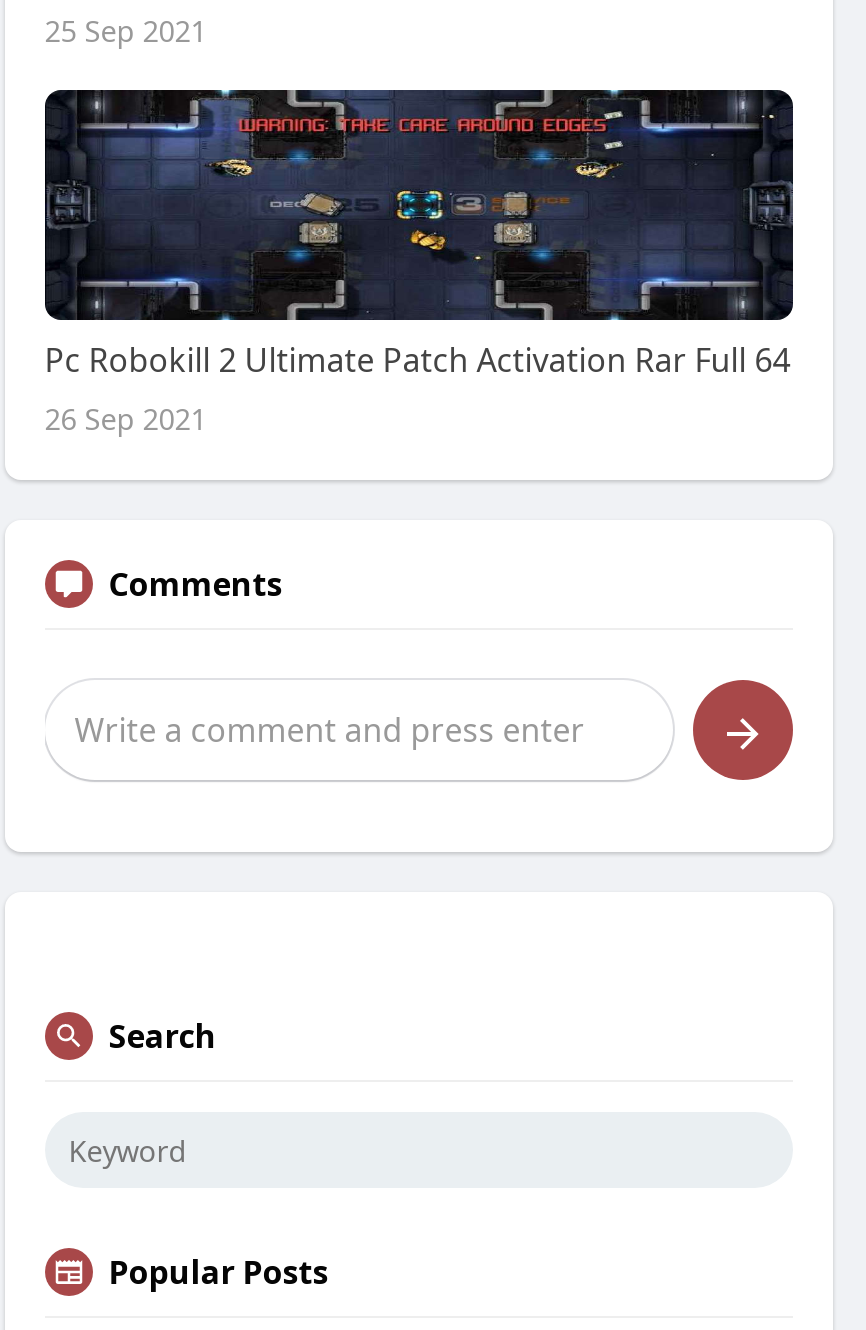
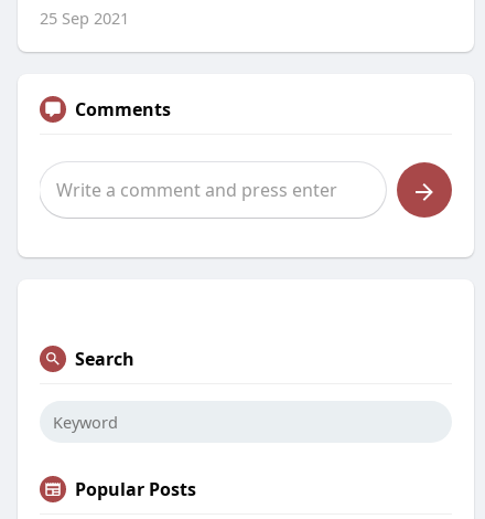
- [image]
- Pc Robokill 2 Ultimate Patch Activation Rar Full 64
- 26 Sep 2021
